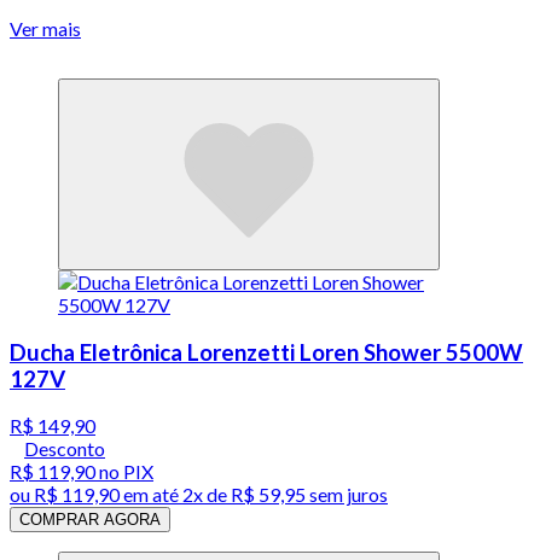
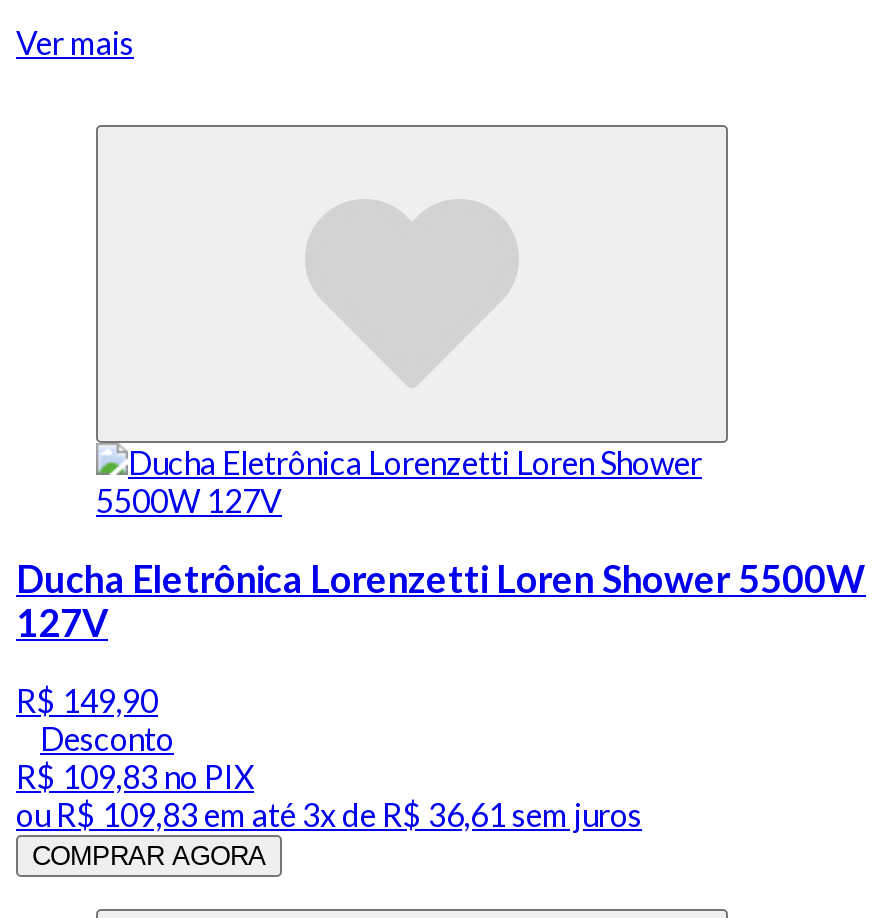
- R$ 119,90 no PIX
+ R$ 109,83 no PIX

- ou R$ 119,90 em até 2x de R$ 59,95 sem juros
+ ou R$ 109,83 em até 3x de R$ 36,61 sem juros
